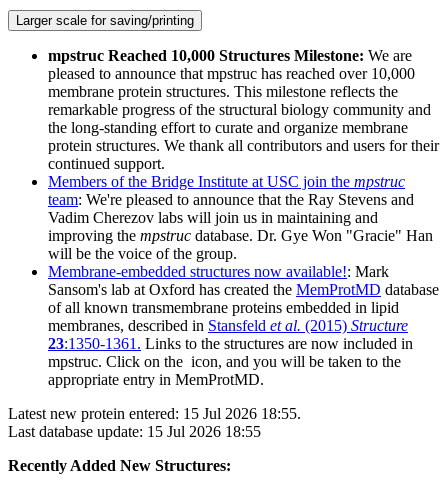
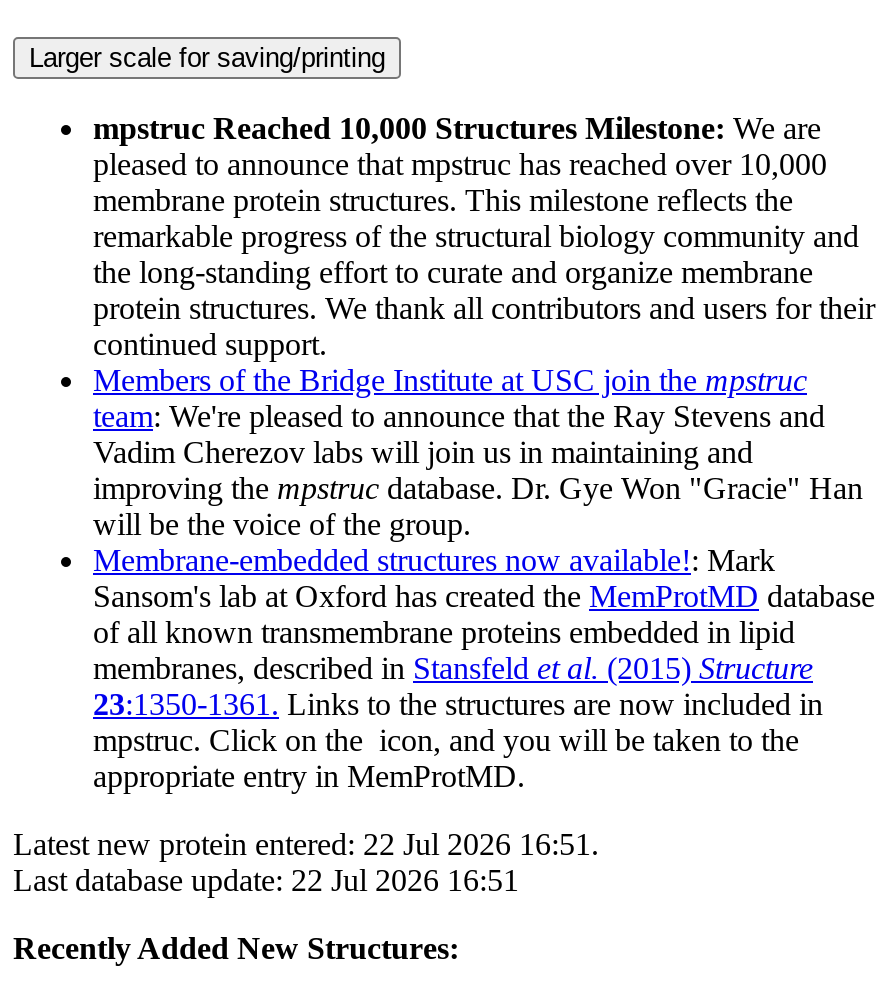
- Latest new protein entered: 15 Jul 2026 18:55.
+ Latest new protein entered: 22 Jul 2026 16:51.

- Last database update: 15 Jul 2026 18:55
+ Last database update: 22 Jul 2026 16:51
